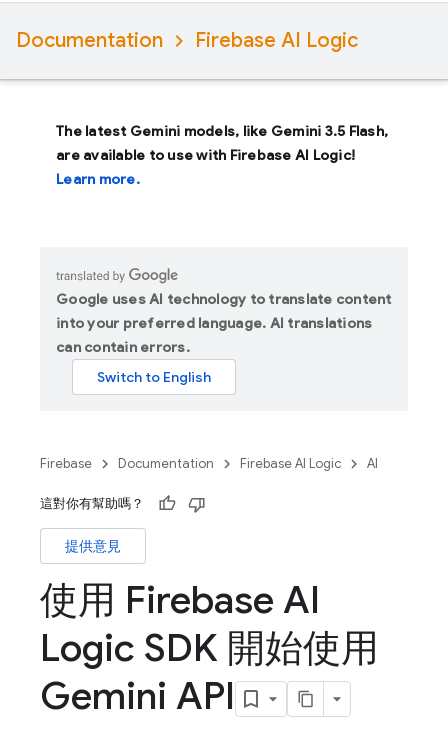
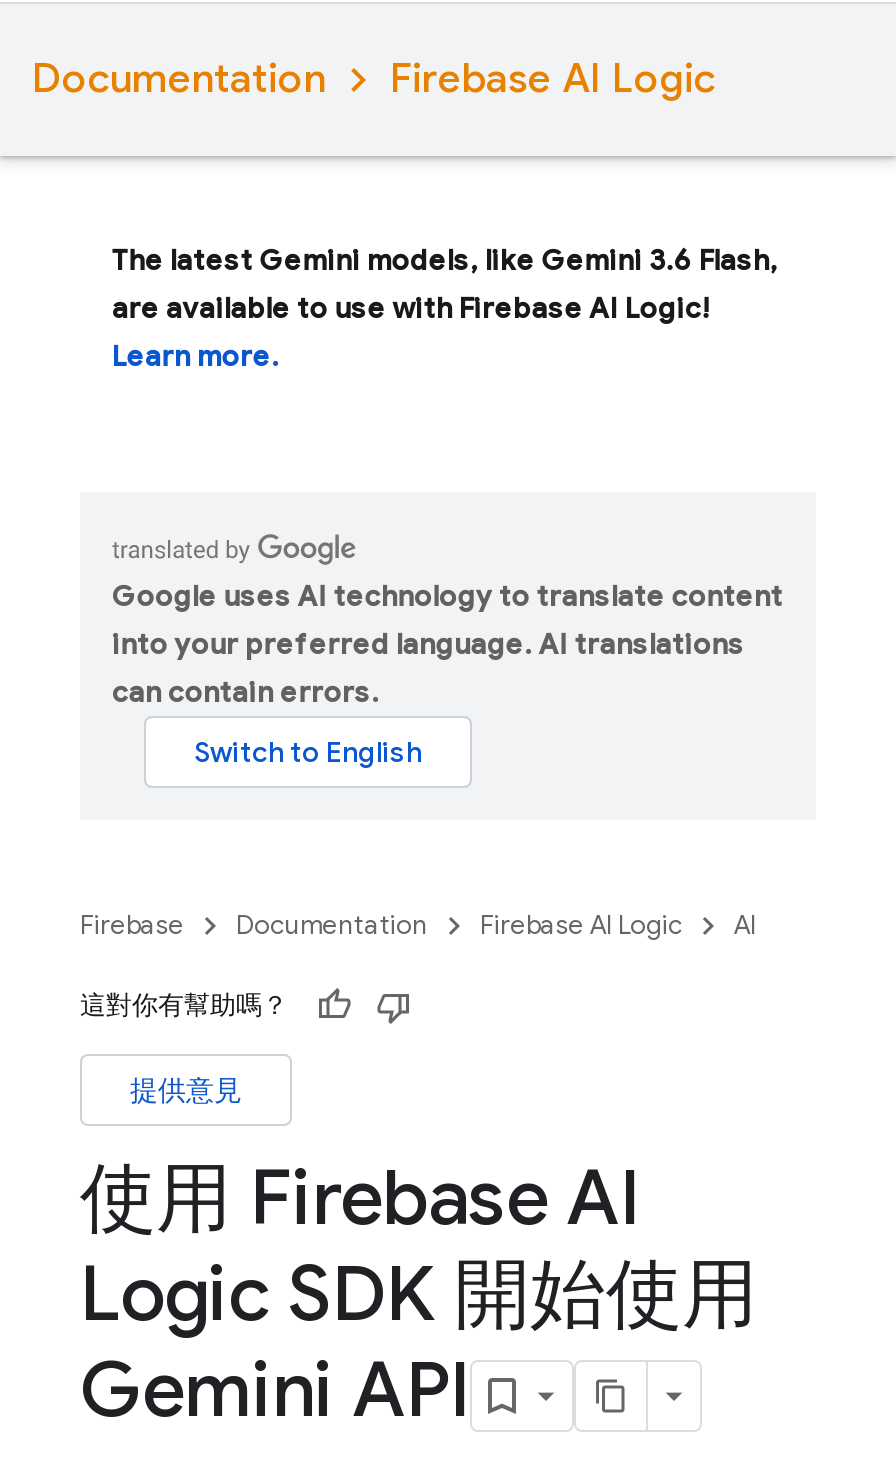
- The latest Gemini models, like Gemini 3.5 Flash,
+ The latest Gemini models, like Gemini 3.6 Flash,
